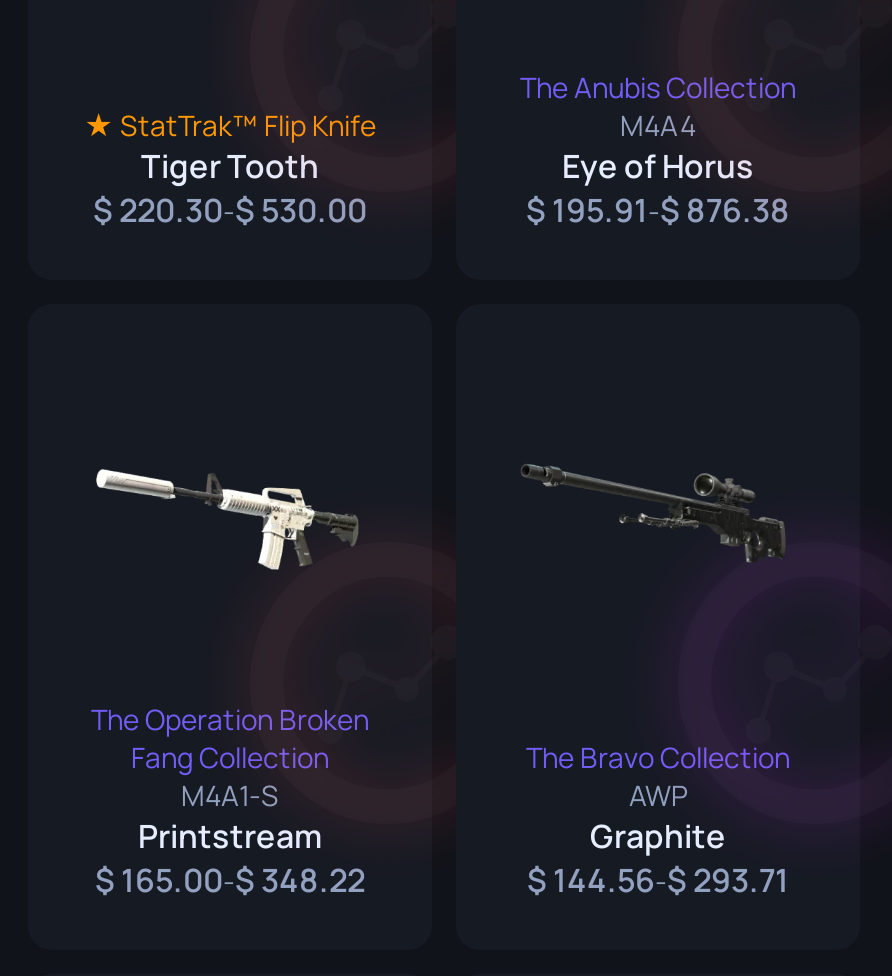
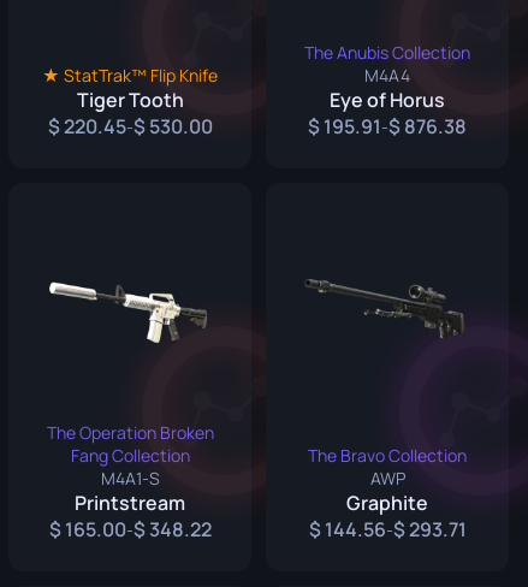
- 220.30- 530.00
+ 220.45- 530.00
